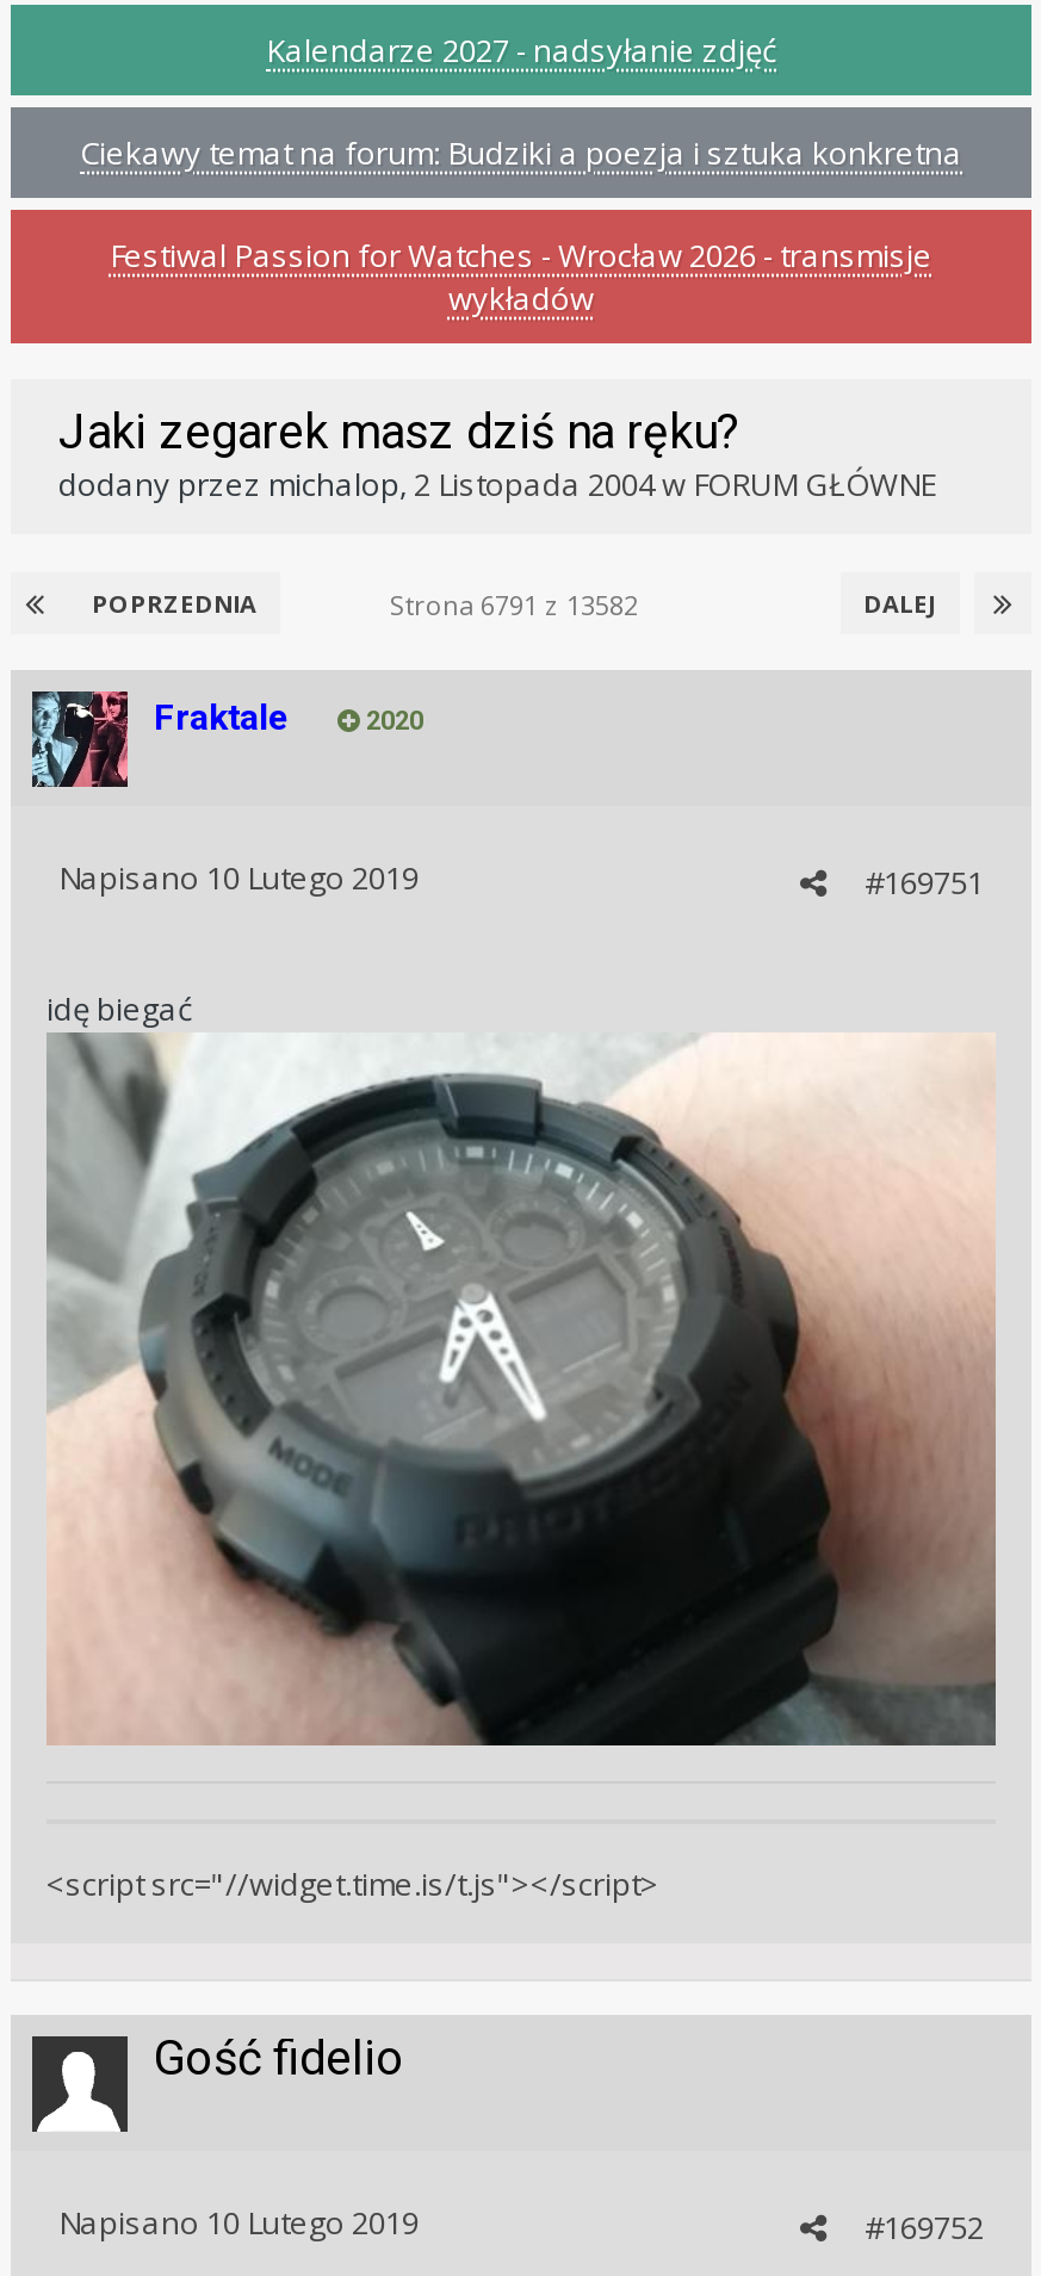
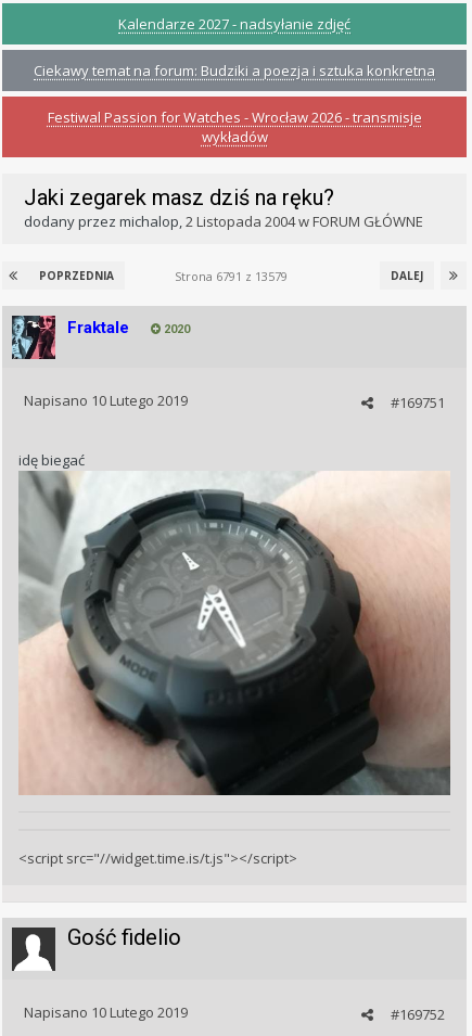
- Strona 6791 z 13582
+ Strona 6791 z 13579
